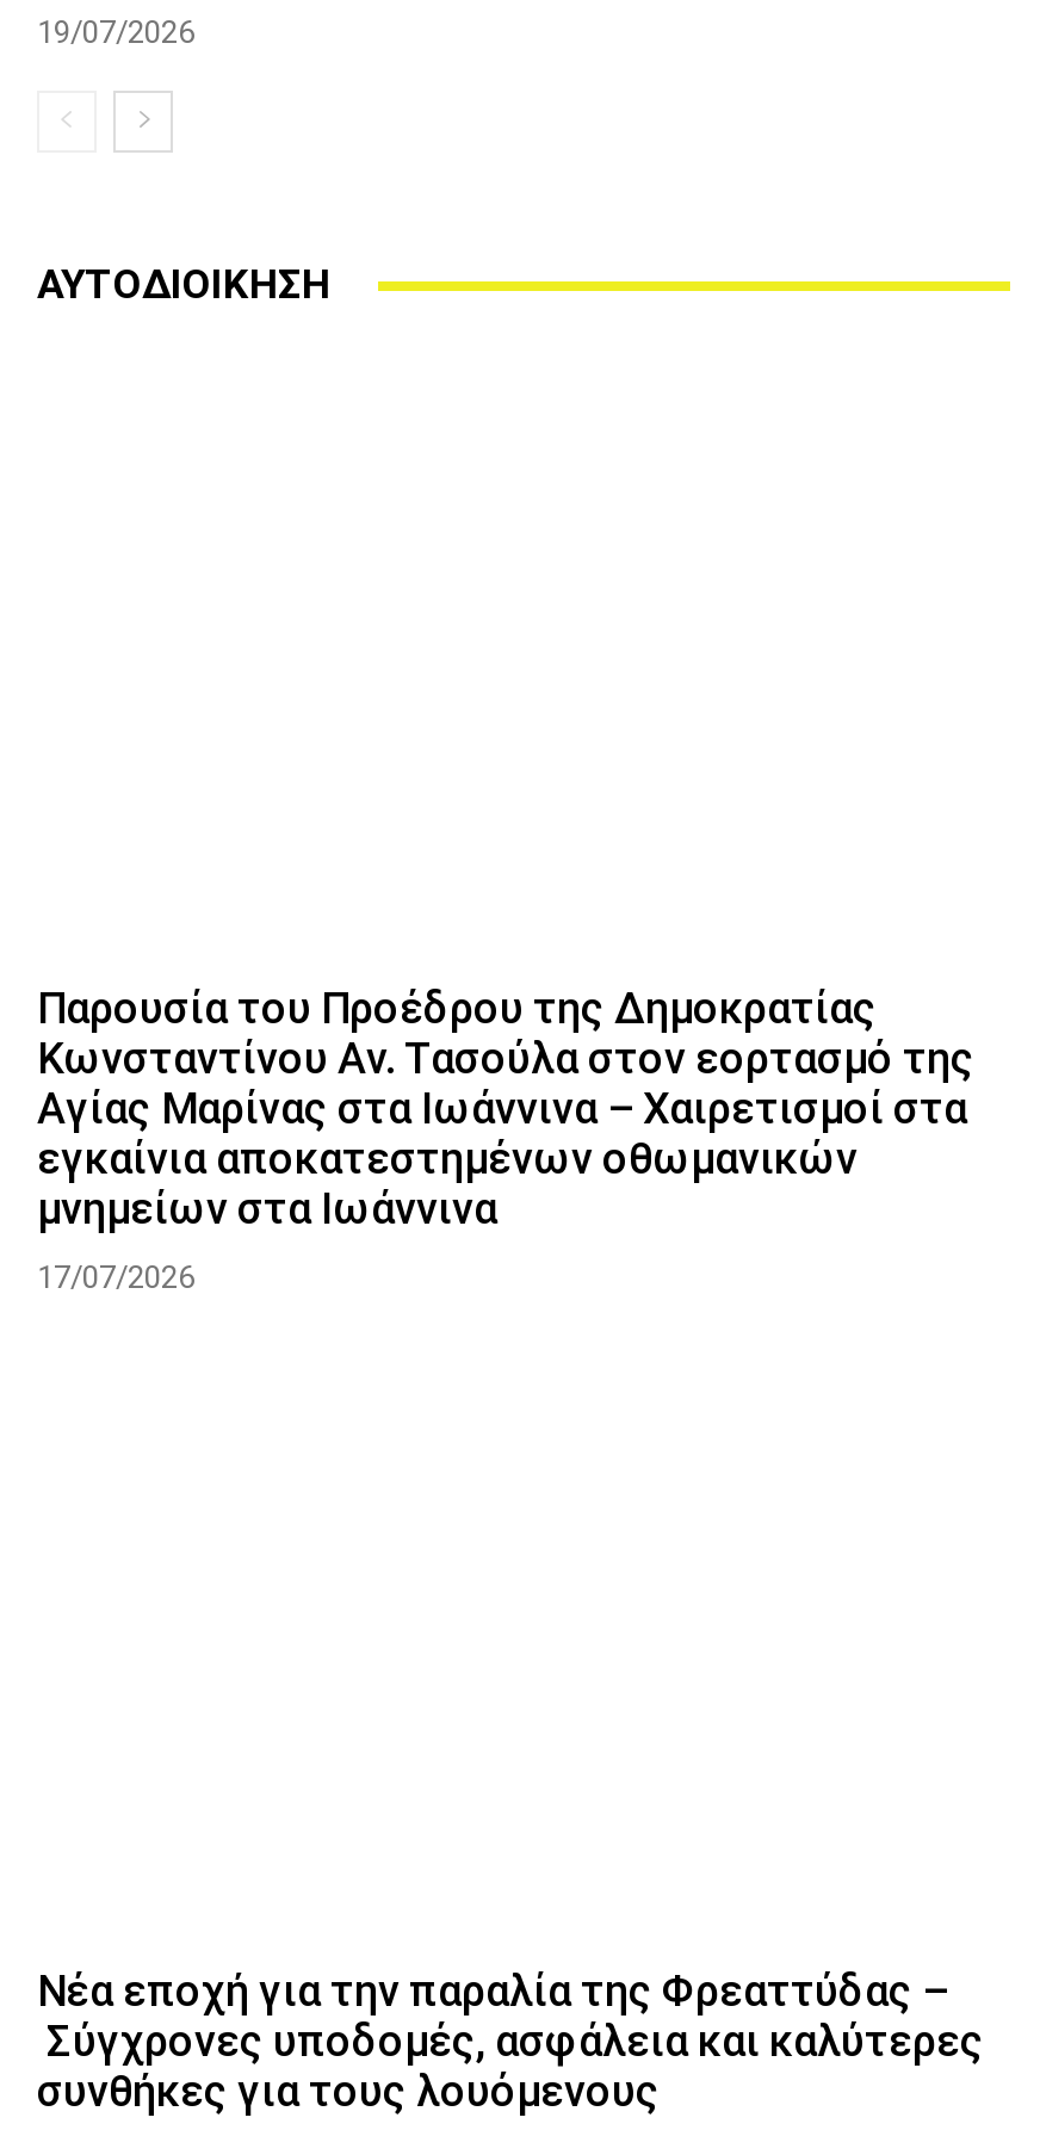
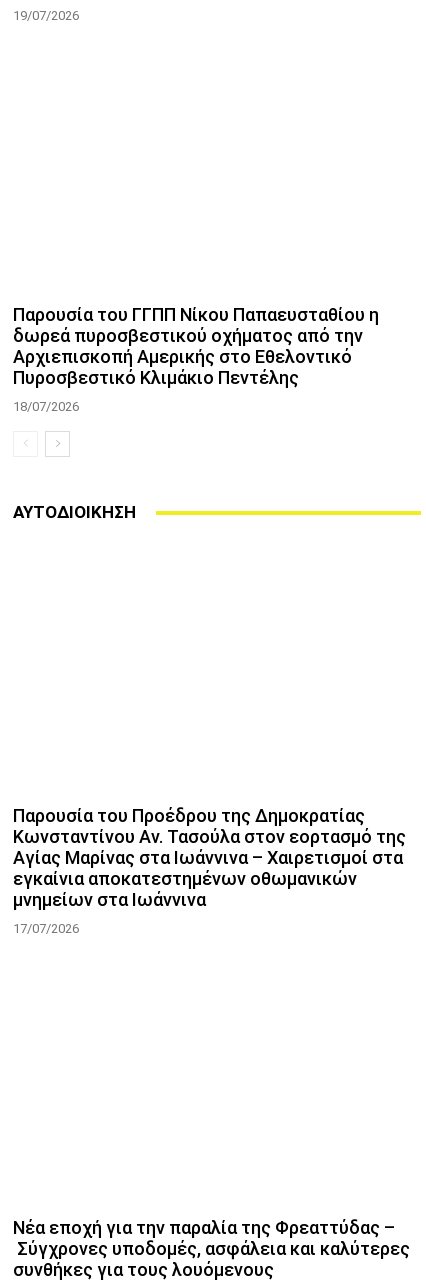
+ Παρουσία του ΓΓΠΠ Νίκου Παπαευσταθίου η
+ δωρεά πυροσβεστικού οχήματος από την
+ Αρχιεπισκοπή Αμερικής στο Εθελοντικό
+ Πυροσβεστικό Κλιμάκιο Πεντέλης
+ 18/07/2026
